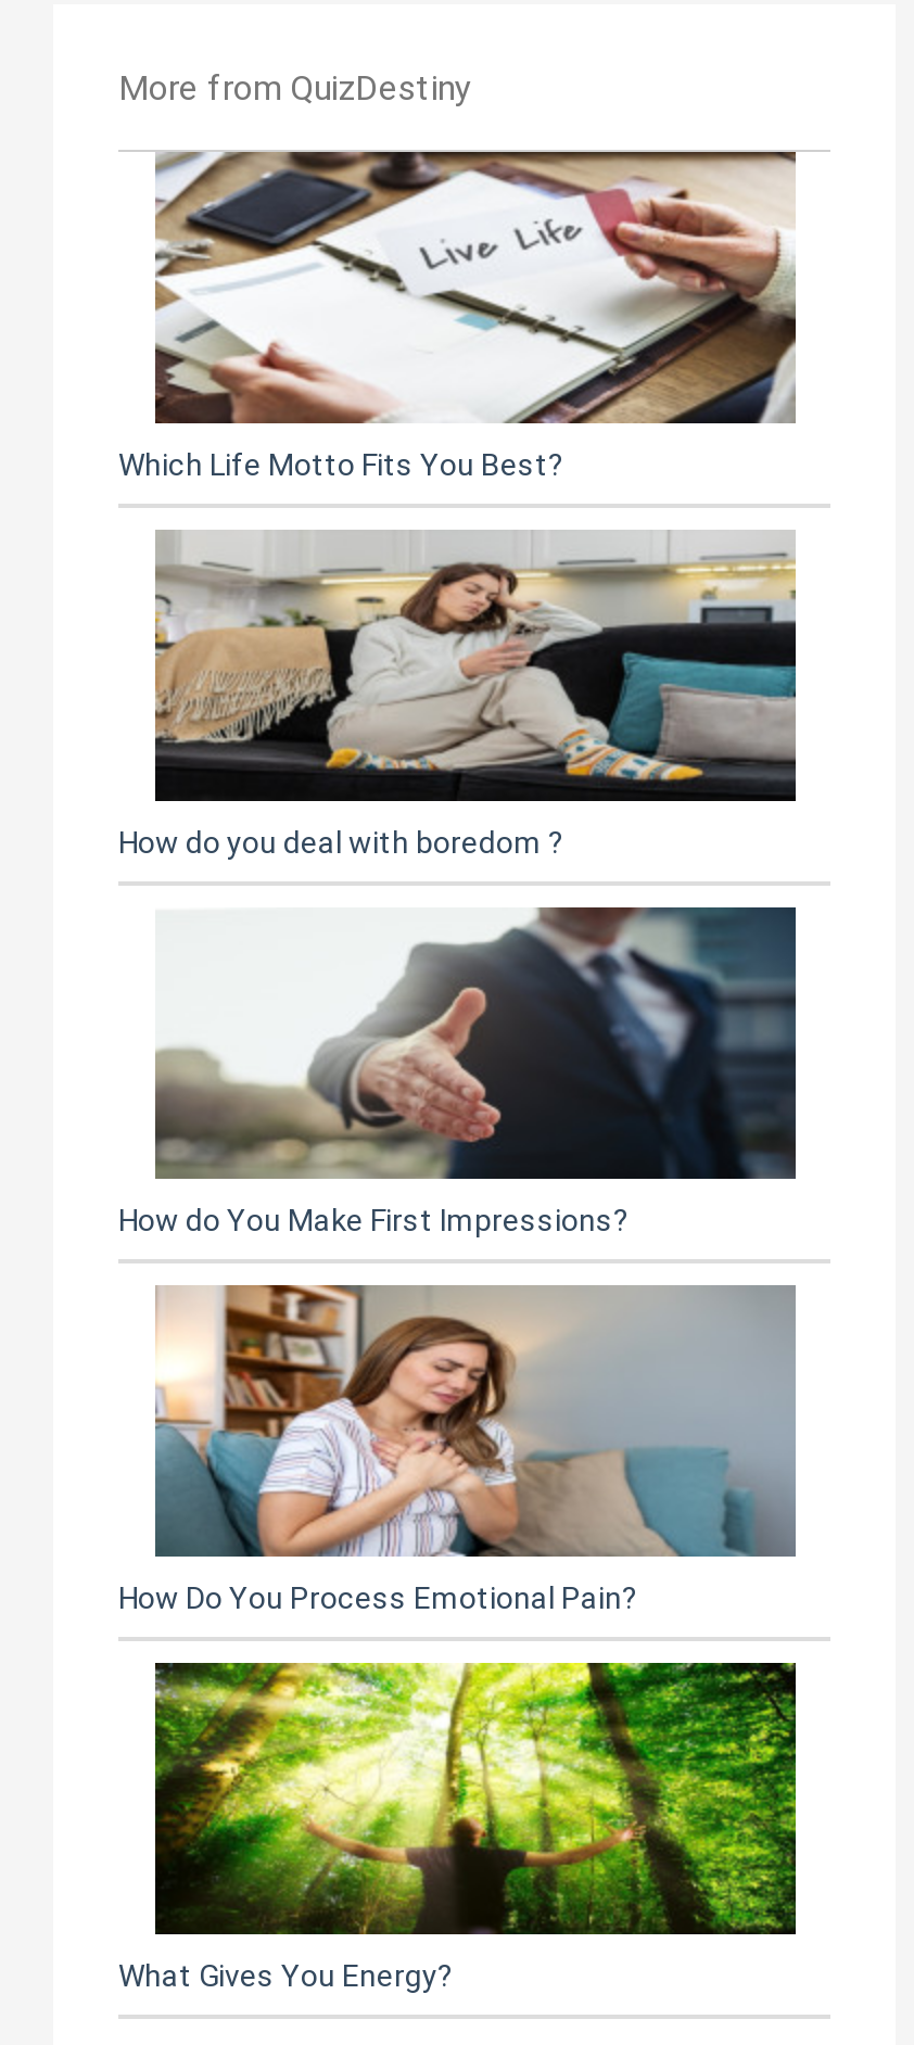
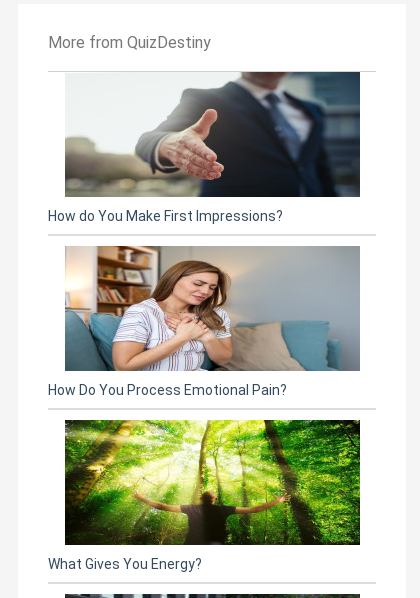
- [image]
- Which Life Motto Fits You Best?

- [image]
- How do you deal with boredom ?
